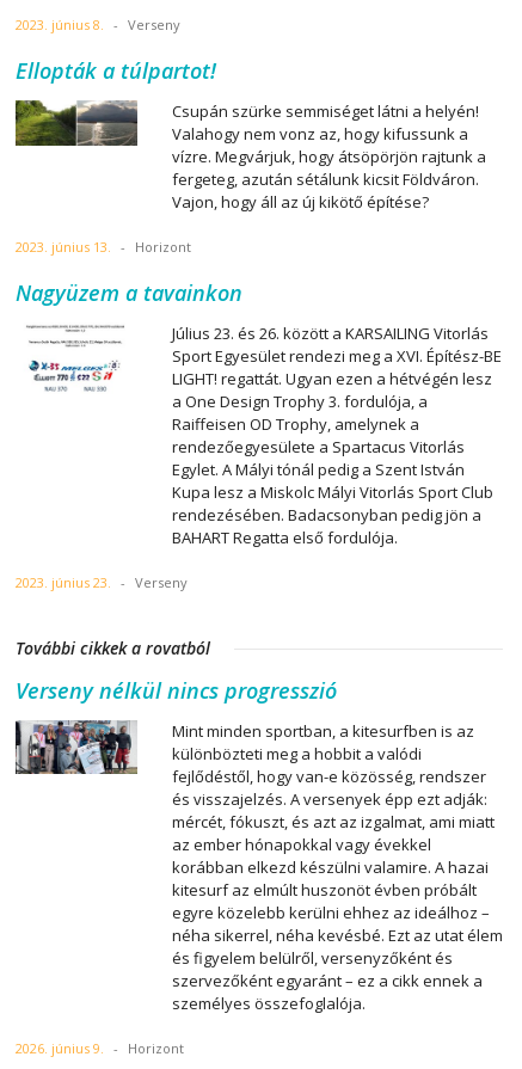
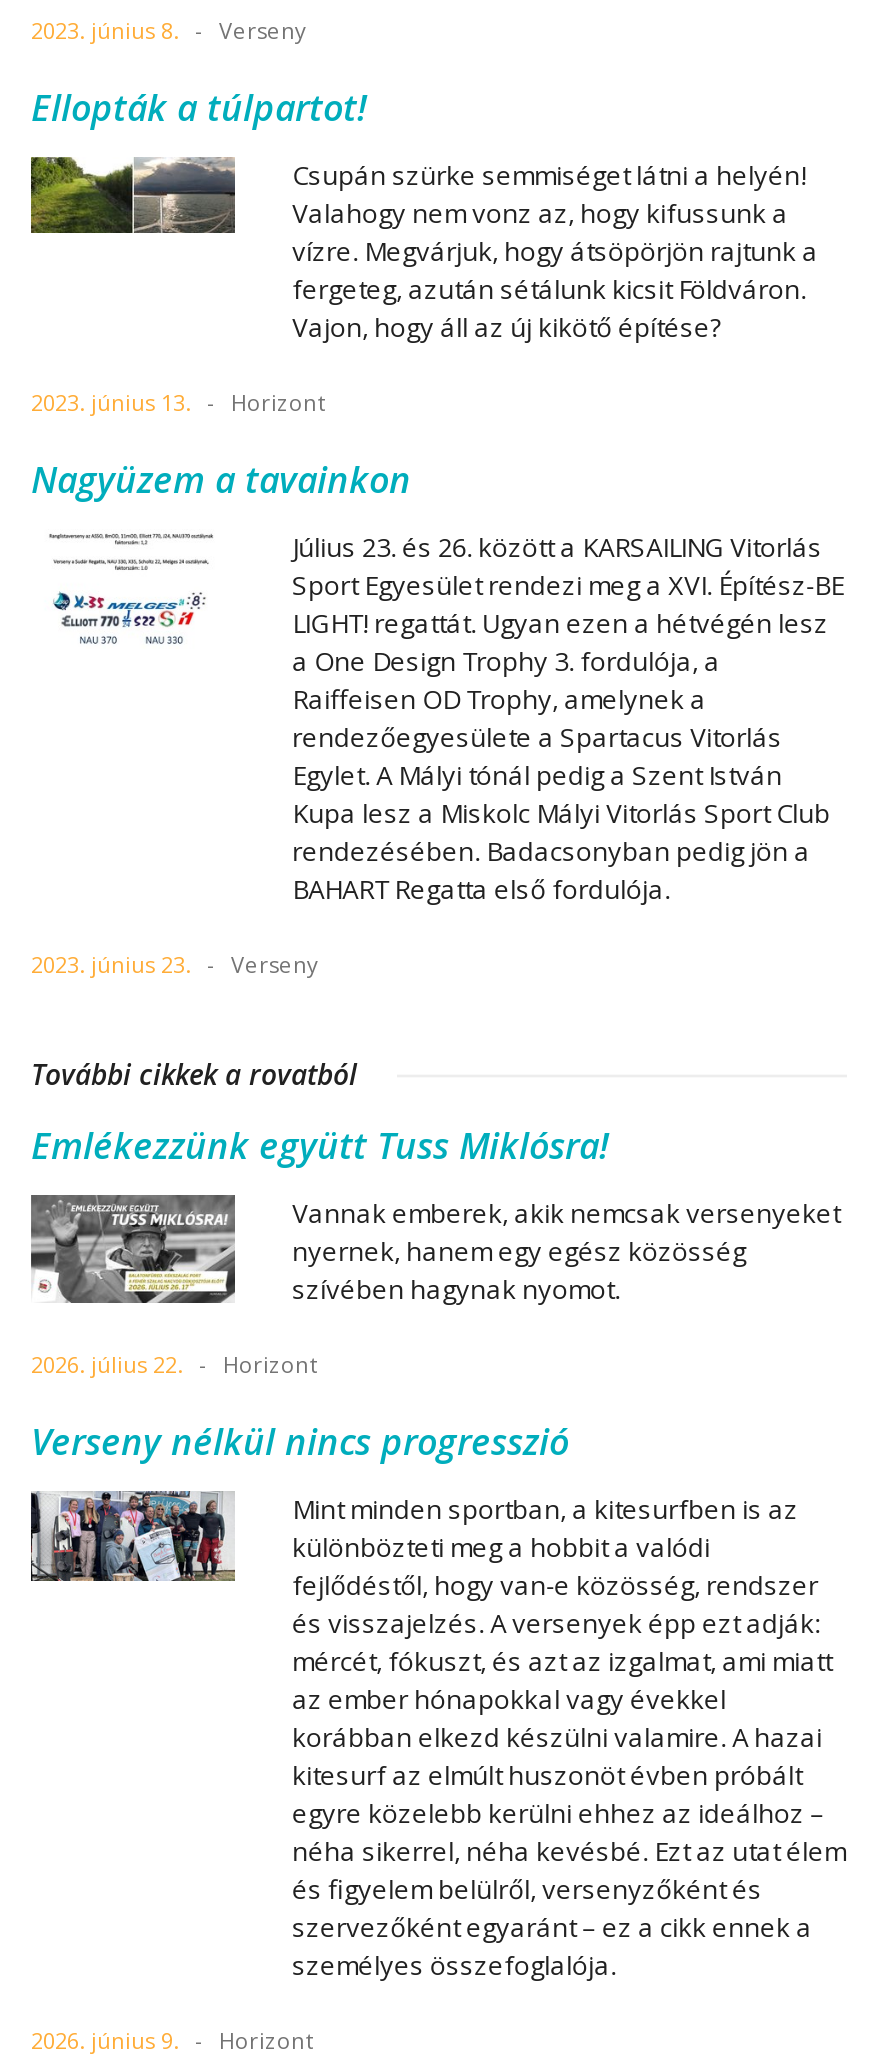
+ [image]
+ Emlékezzünk együtt Tuss Miklósra!
+ Vannak emberek, akik nemcsak versenyeket
+ nyernek, hanem egy egész közösség
+ szívében hagynak nyomot.
+ 2026. július 22. - Horizont
